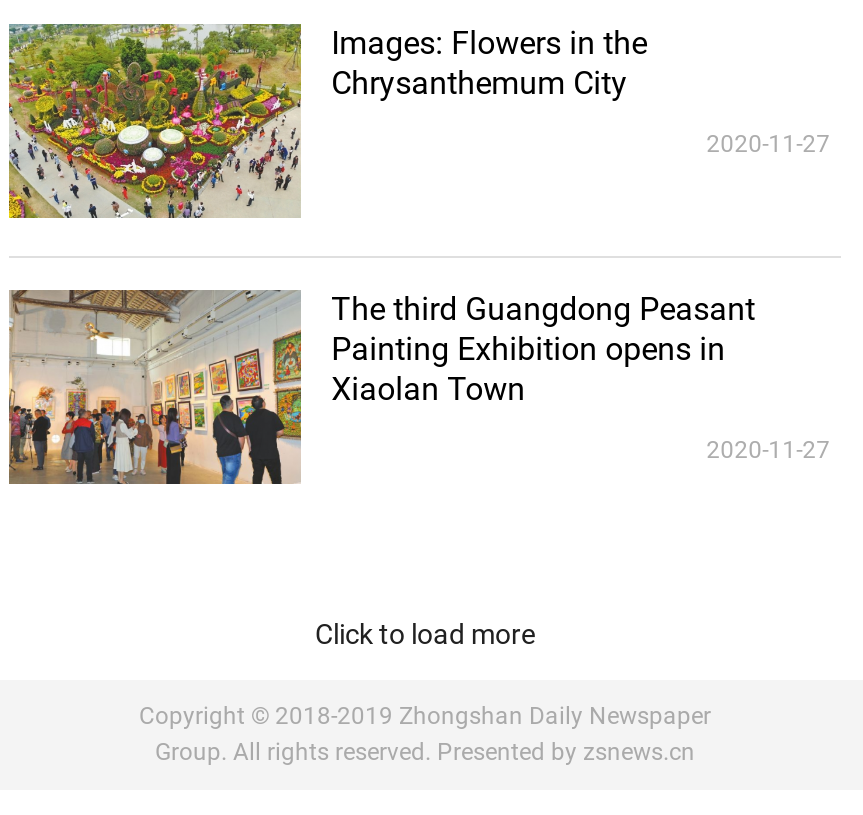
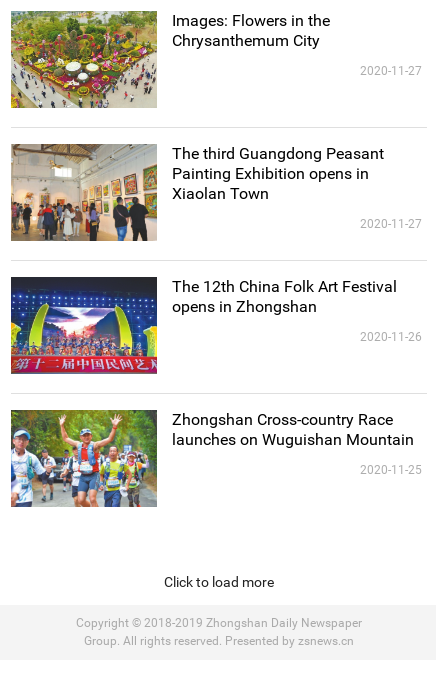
+ [image]
+ The 12th China Folk Art Festival
+ opens in Zhongshan
+ 2020-11-26

+ [image]
+ Zhongshan Cross-country Race
+ launches on Wuguishan Mountain
+ 2020-11-25
